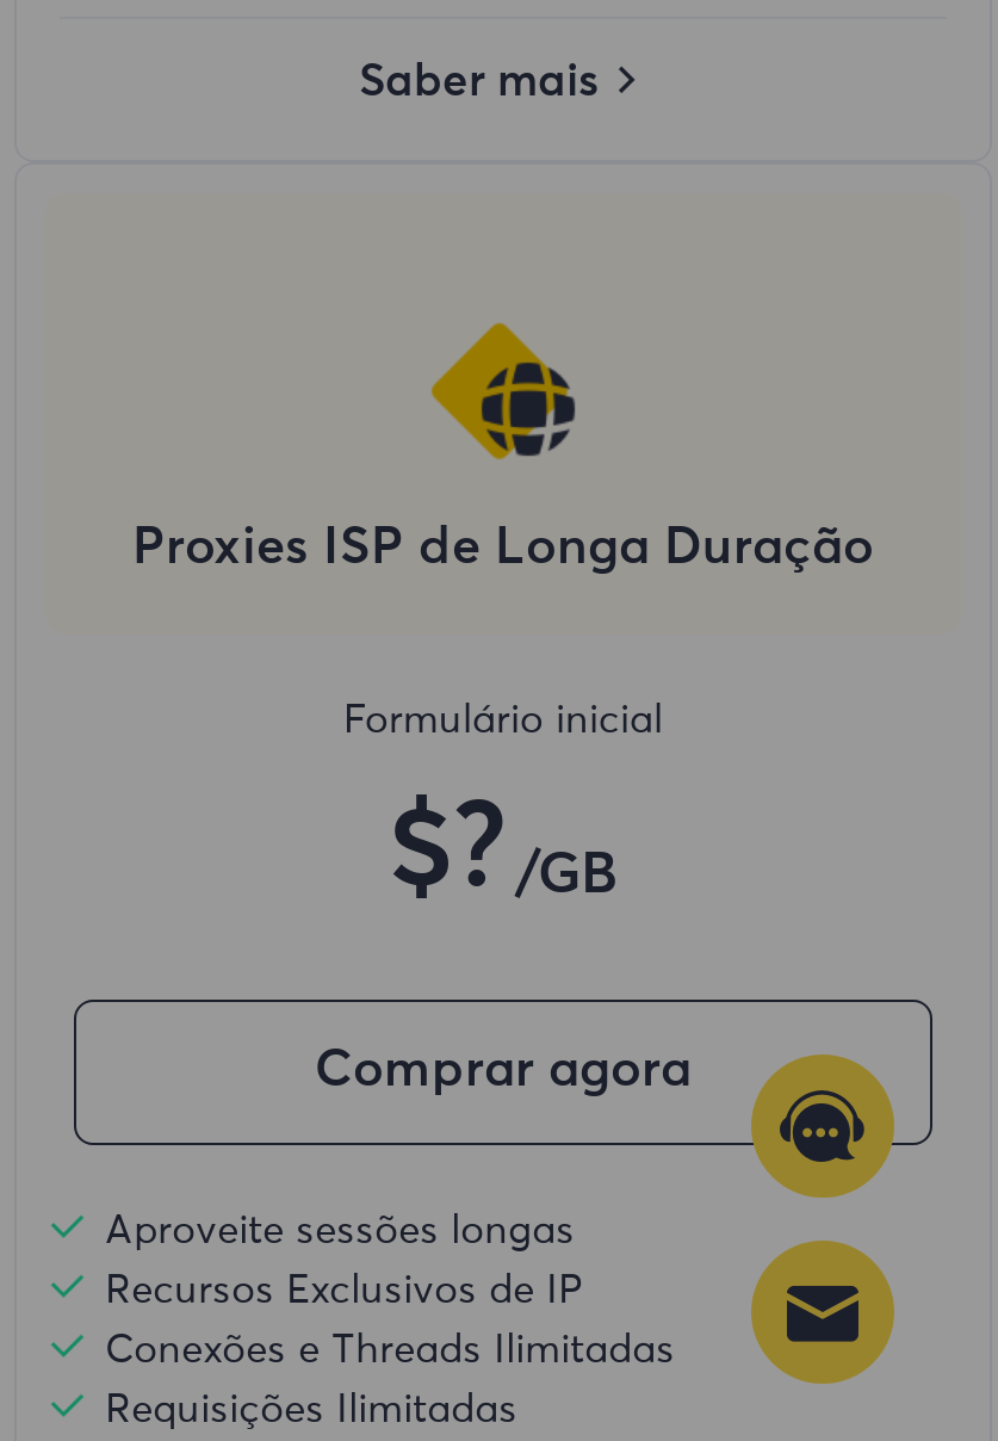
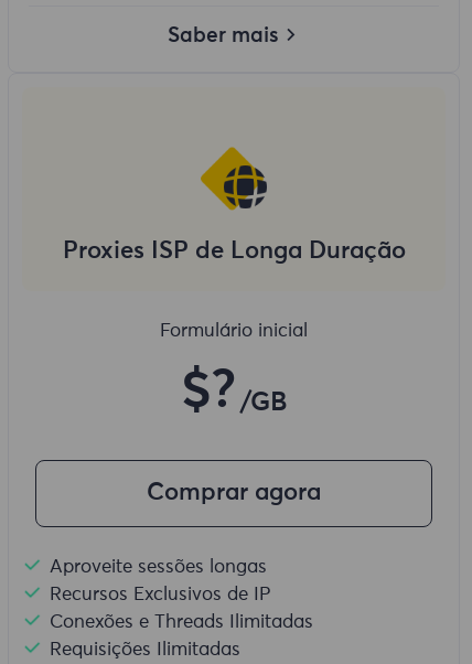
- [image]

- [image]
